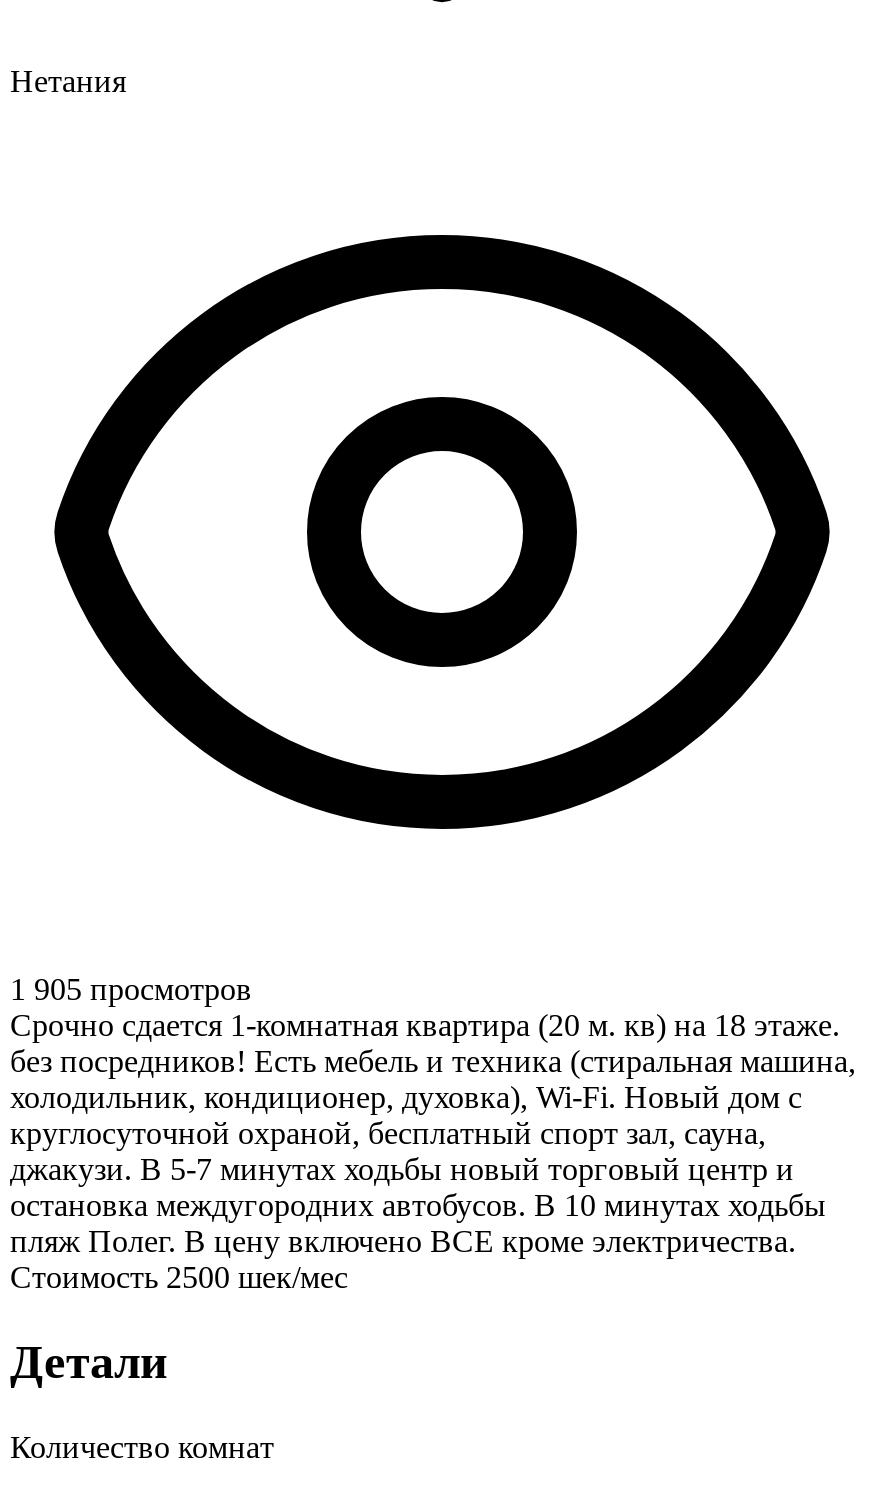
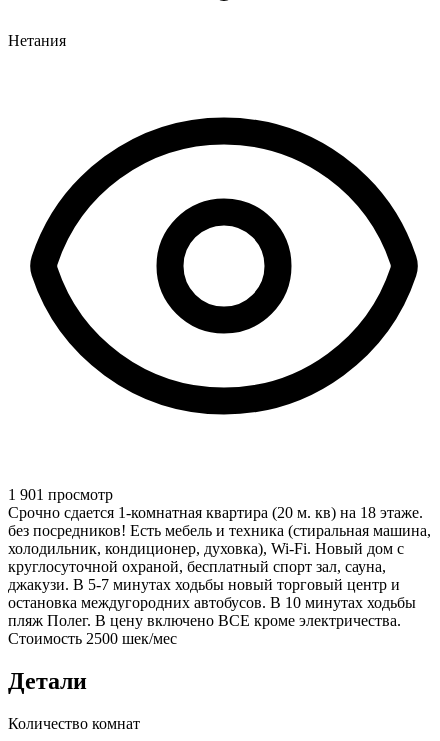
- 1 905 просмотров
+ 1 901 просмотр
